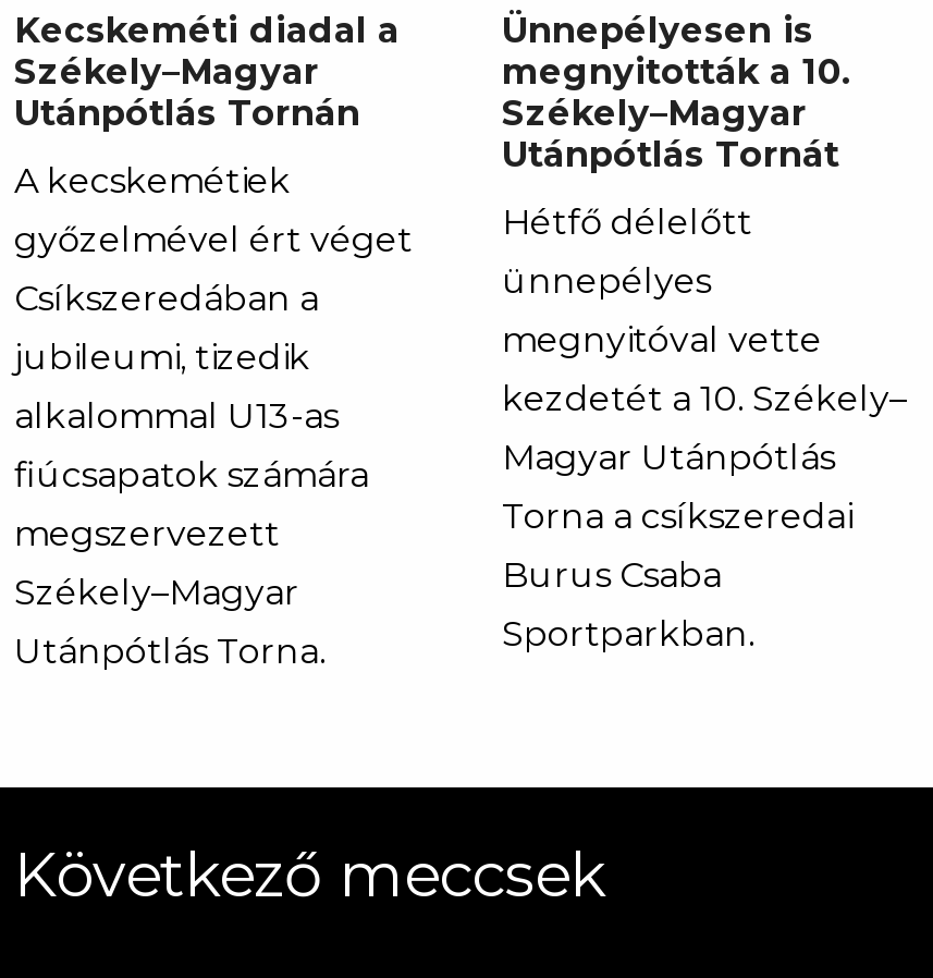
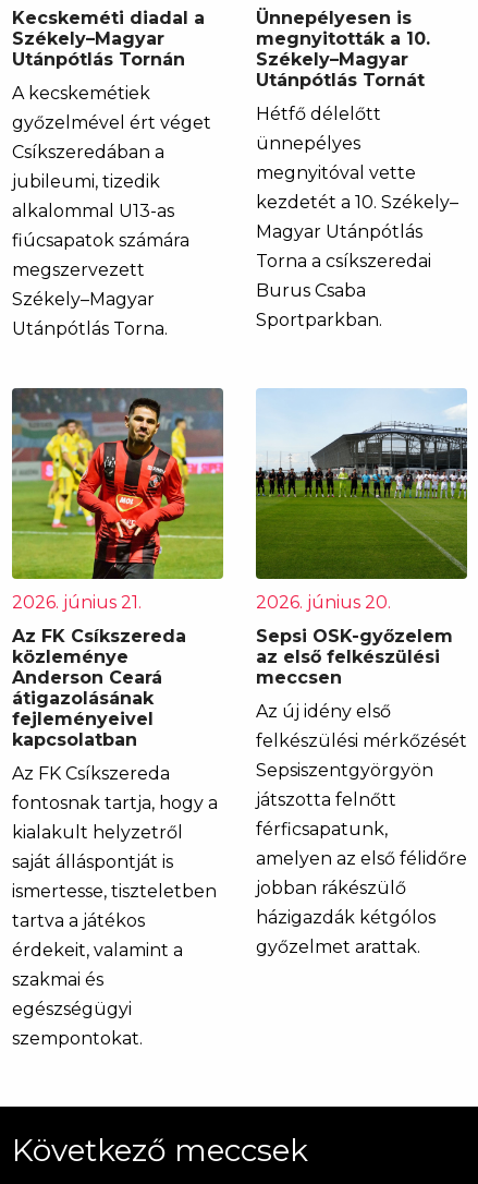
+ [image]
+ 2026. június 21.
+ Az FK Csíkszereda
+ közleménye
+ Anderson Ceará
+ átigazolásának
+ fejleményeivel
+ kapcsolatban
+ Az FK Csíkszereda
+ fontosnak tartja, hogy a
+ kialakult helyzetről
+ saját álláspontját is
+ ismertesse, tiszteletben
+ tartva a játékos
+ érdekeit, valamint a
+ szakmai és
+ egészségügyi
+ szempontokat.

+ [image]
+ 2026. június 20.
+ Sepsi OSK-győzelem
+ az első felkészülési
+ meccsen
+ Az új idény első
+ felkészülési mérkőzését
+ Sepsiszentgyörgyön
+ játszotta felnőtt
+ férficsapatunk,
+ amelyen az első félidőre
+ jobban rákészülő
+ házigazdák kétgólos
+ győzelmet arattak.
